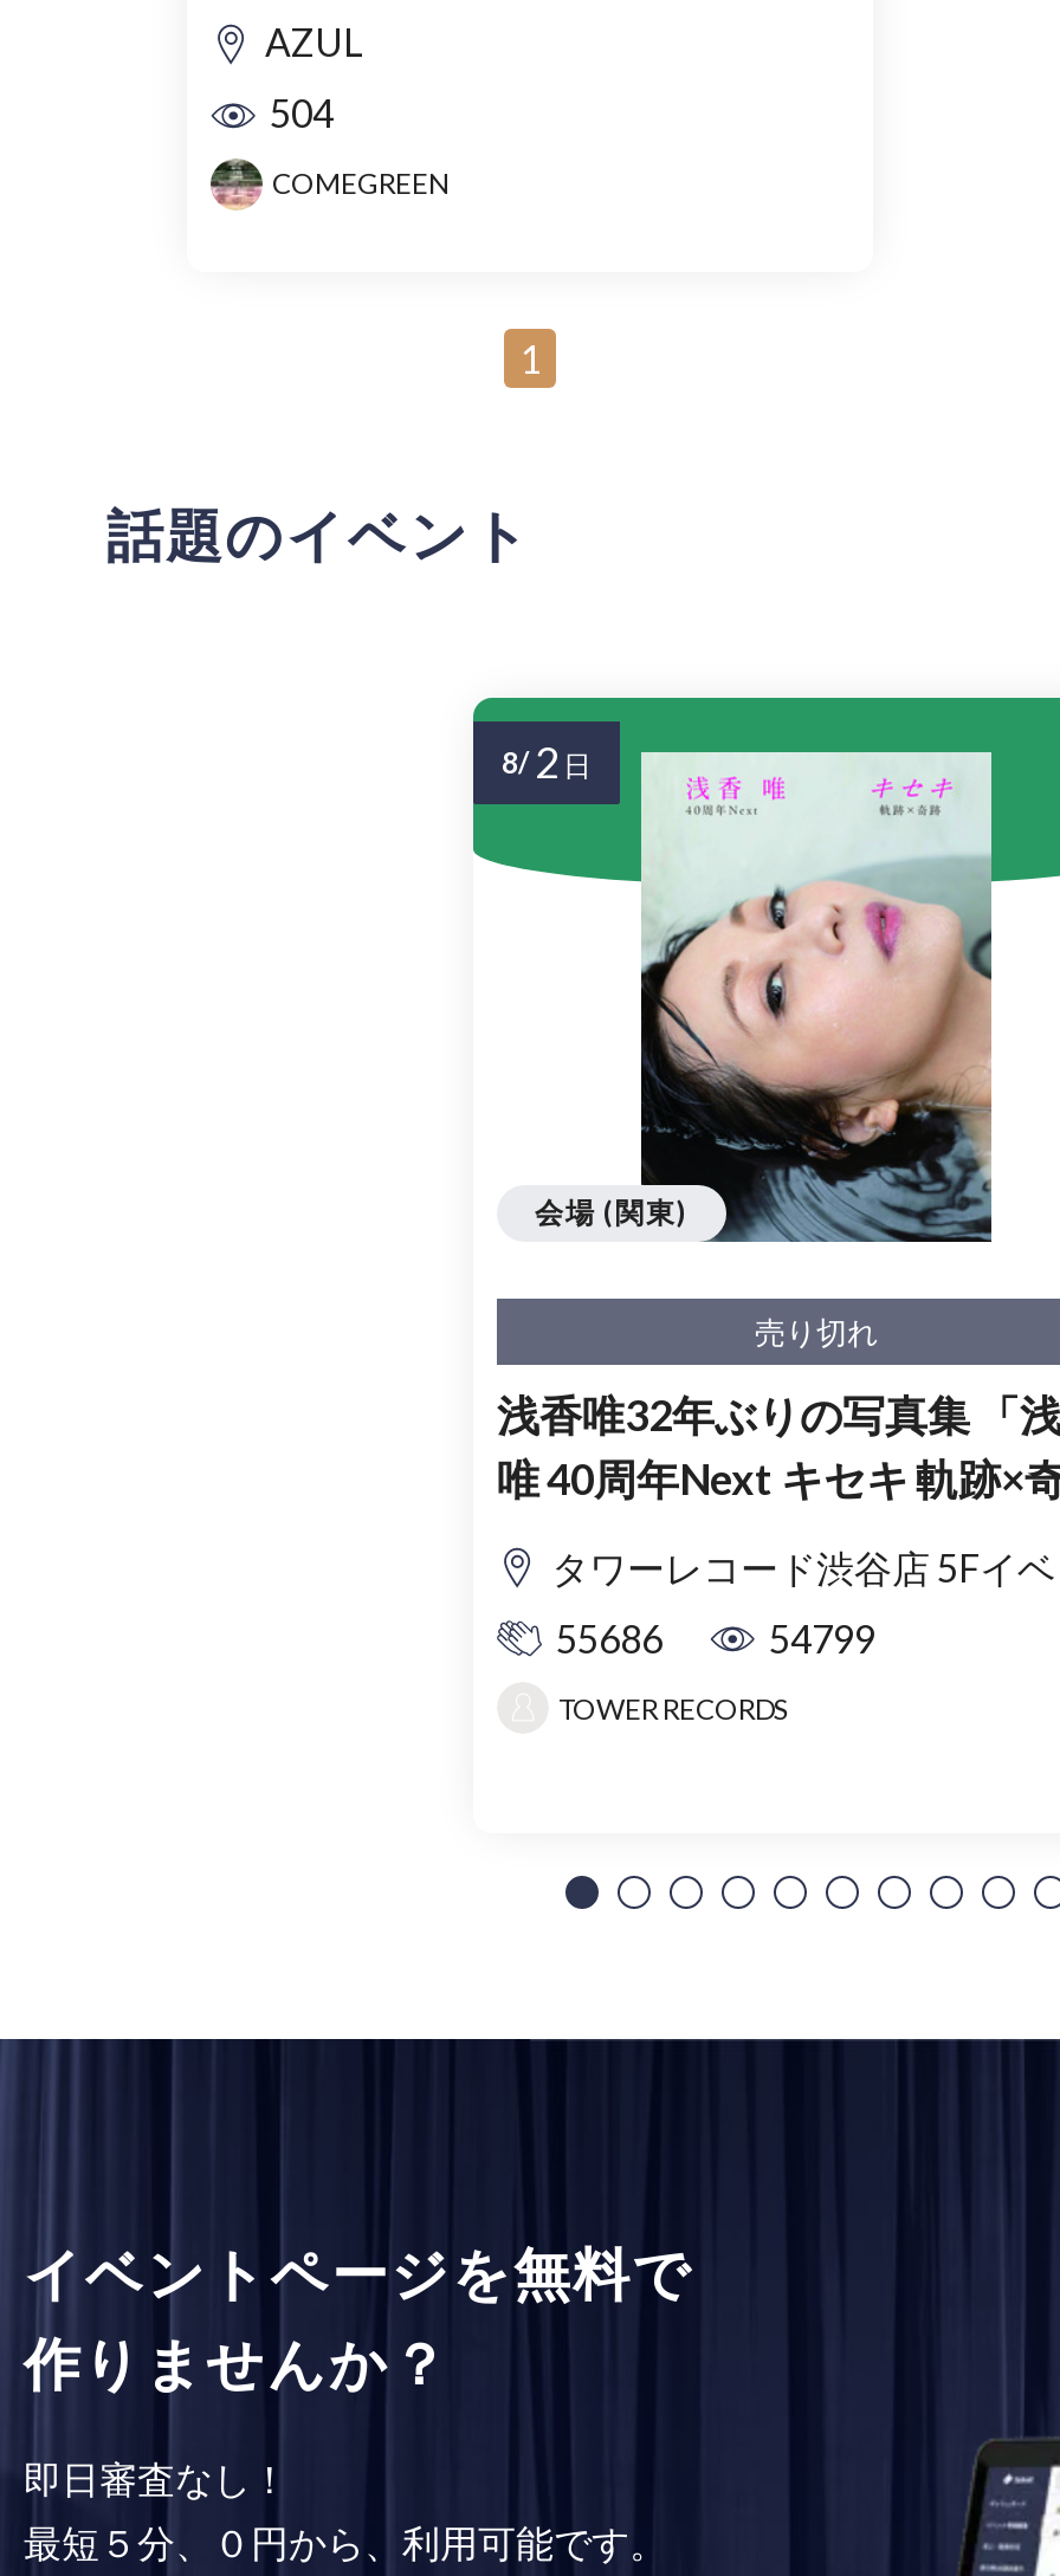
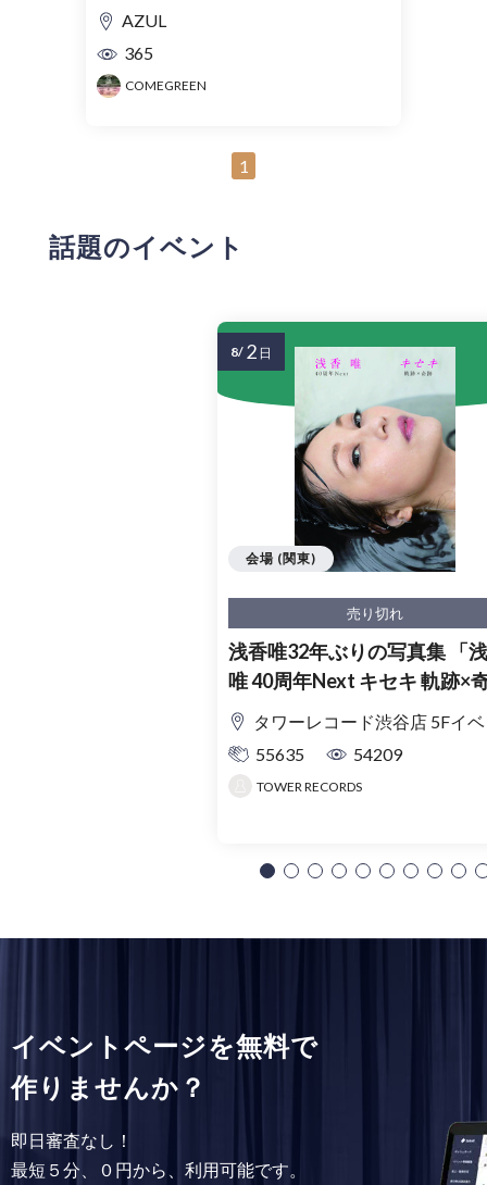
- 504
+ 365

- 55686
+ 55635

- 54799
+ 54209
